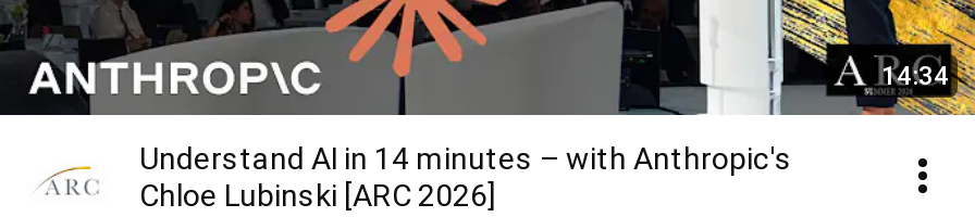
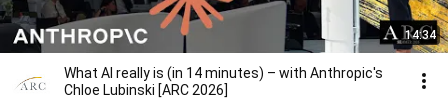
- Understand AI in 14 minutes – with Anthropic's
+ What AI really is (in 14 minutes) – with Anthropic's
